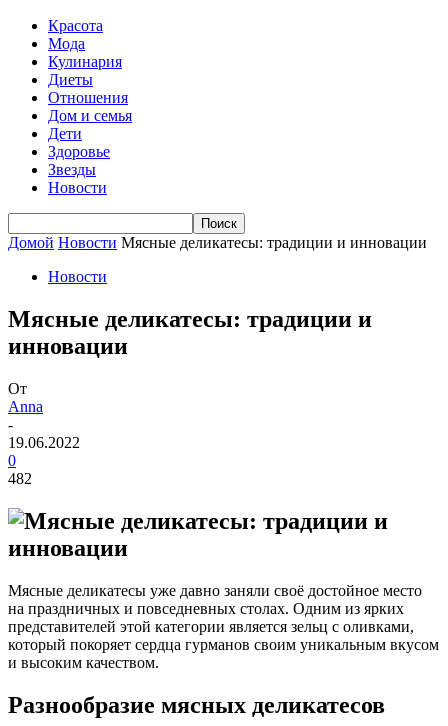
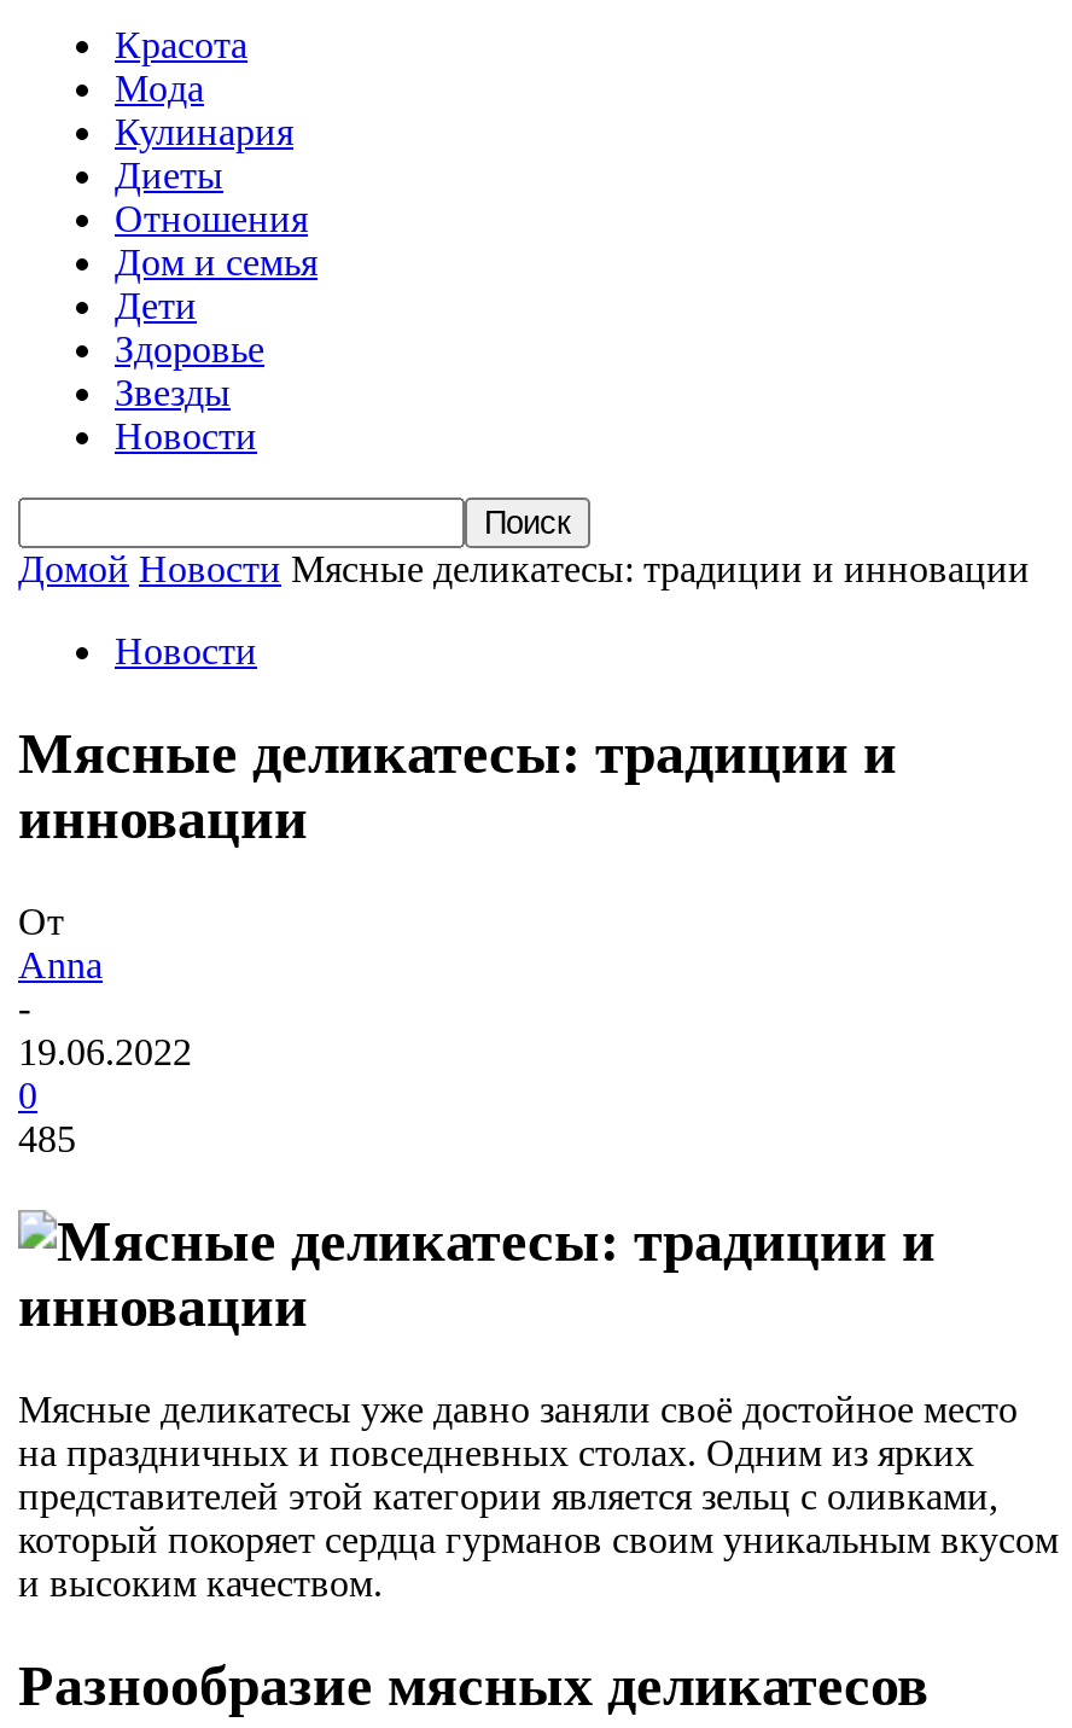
- 482
+ 485
